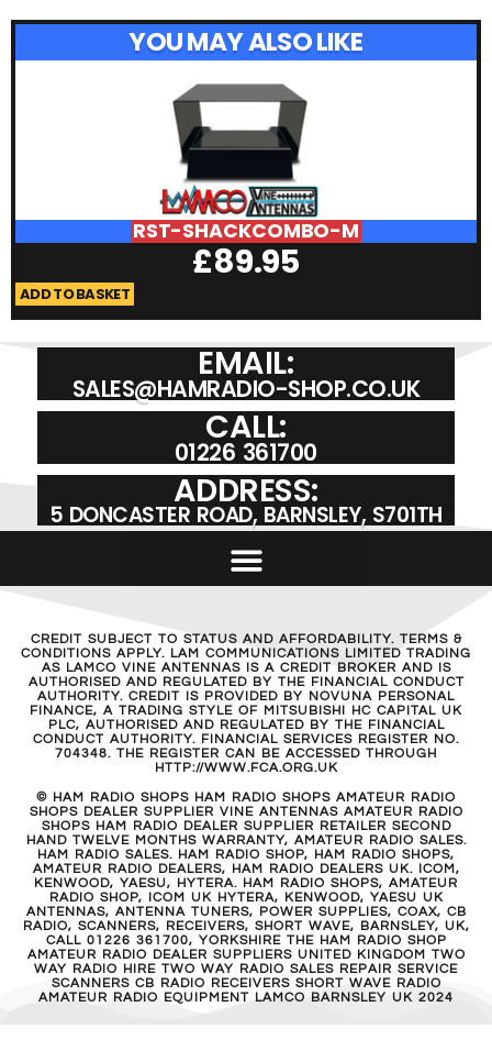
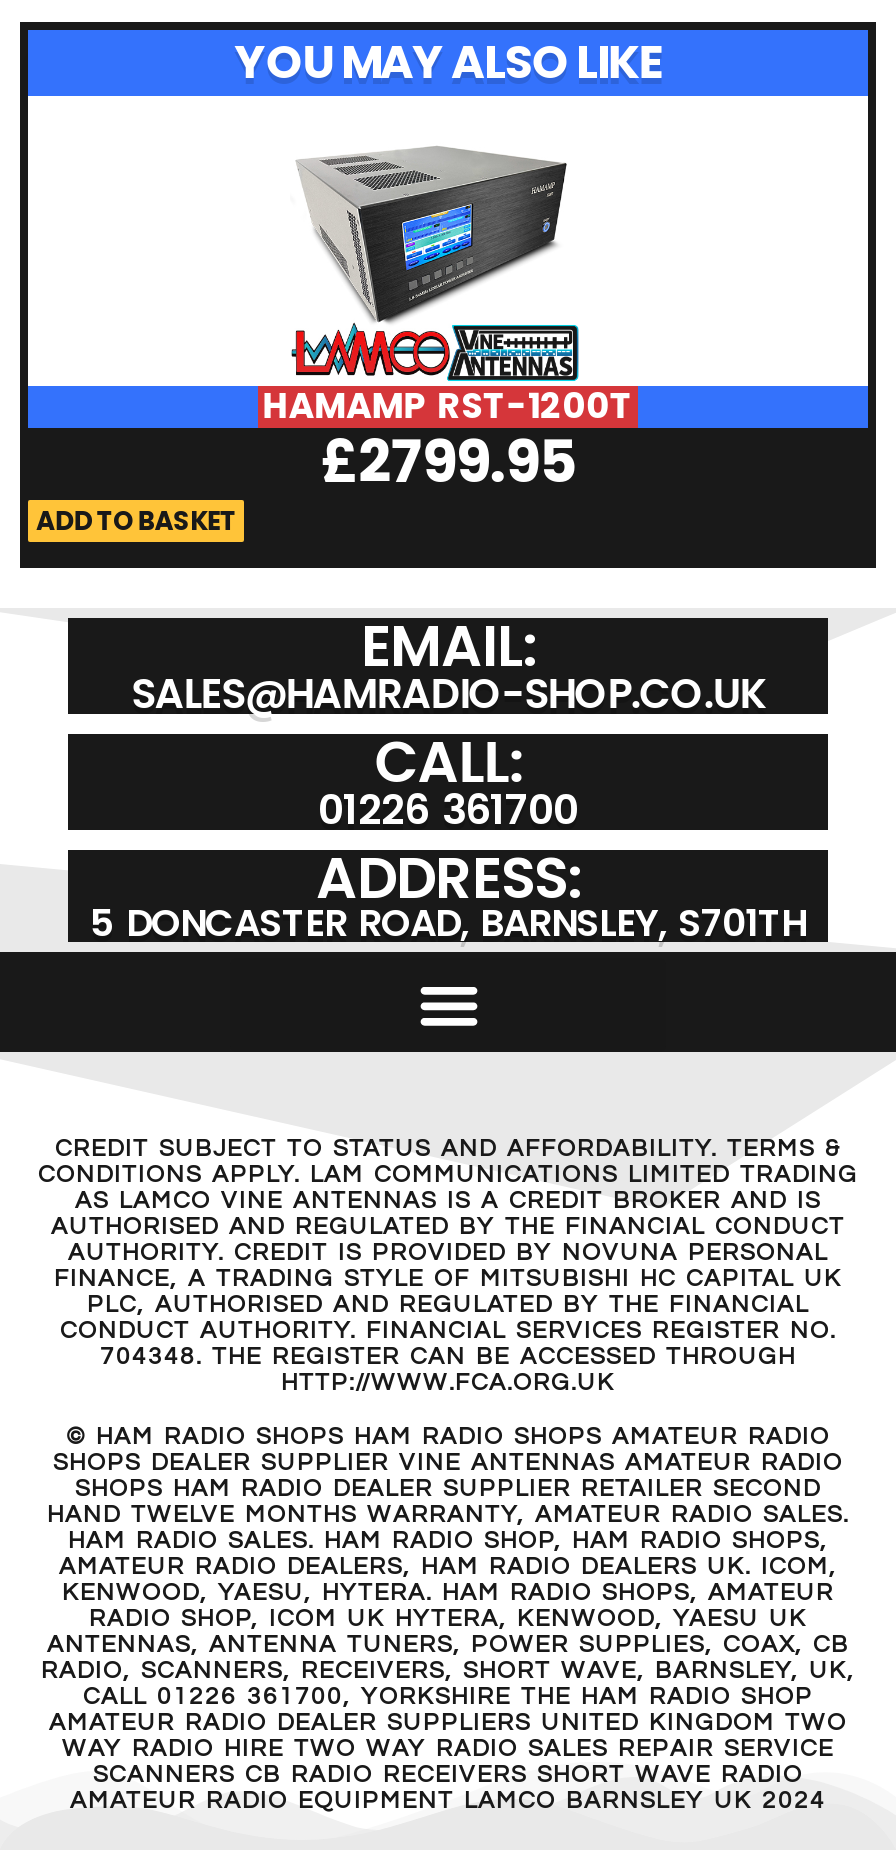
- [image]
- RST-SHACKCOMBO-M
- £89.95
+ [image]
+ HAMAMP RST-1200T
+ £2799.95
